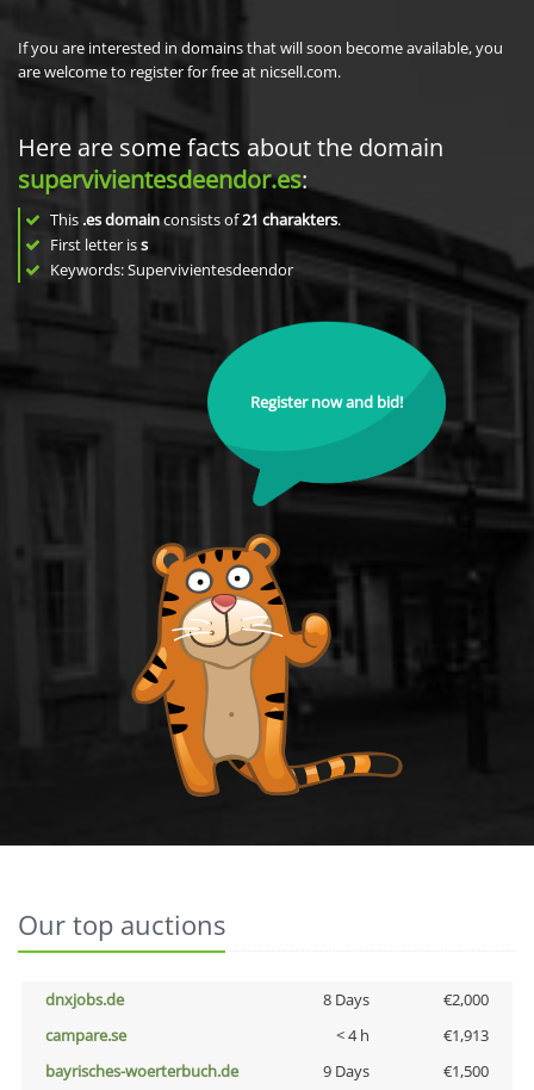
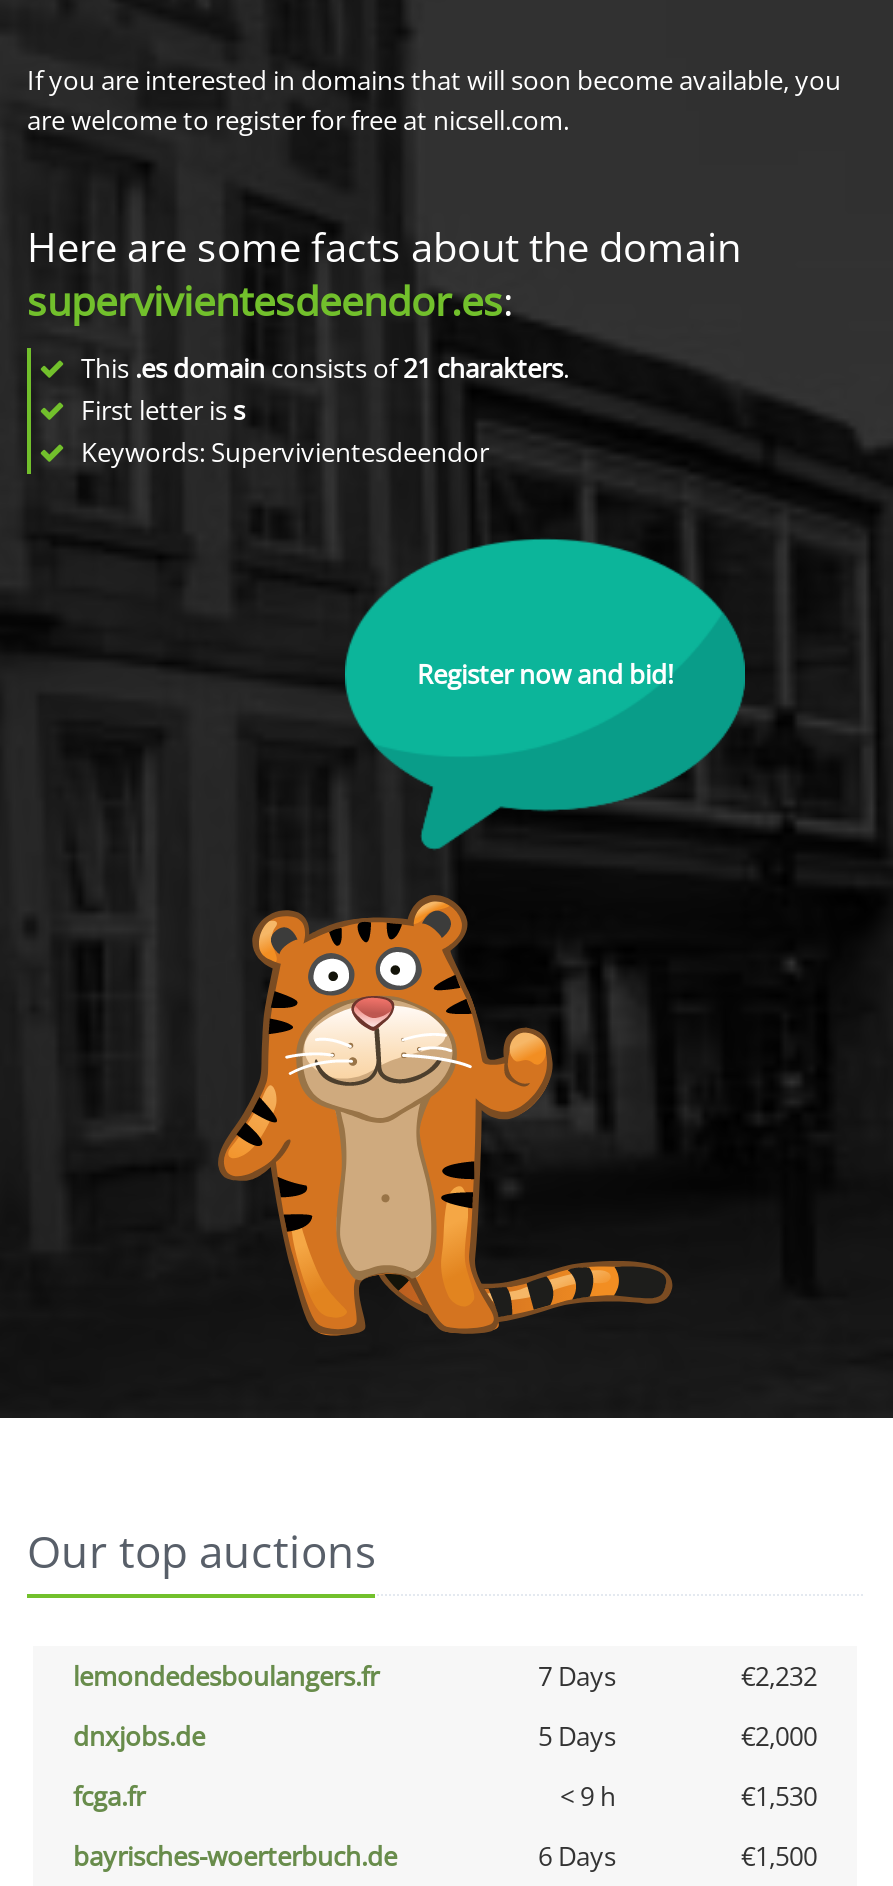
+ lemondedesboulangers.fr
+ 7 Days
+ €2,232

- 8 Days
+ 5 Days

- campare.se
- < 4 h
- €1,913
+ fcga.fr
+ < 9 h
+ €1,530

- 9 Days
+ 6 Days
